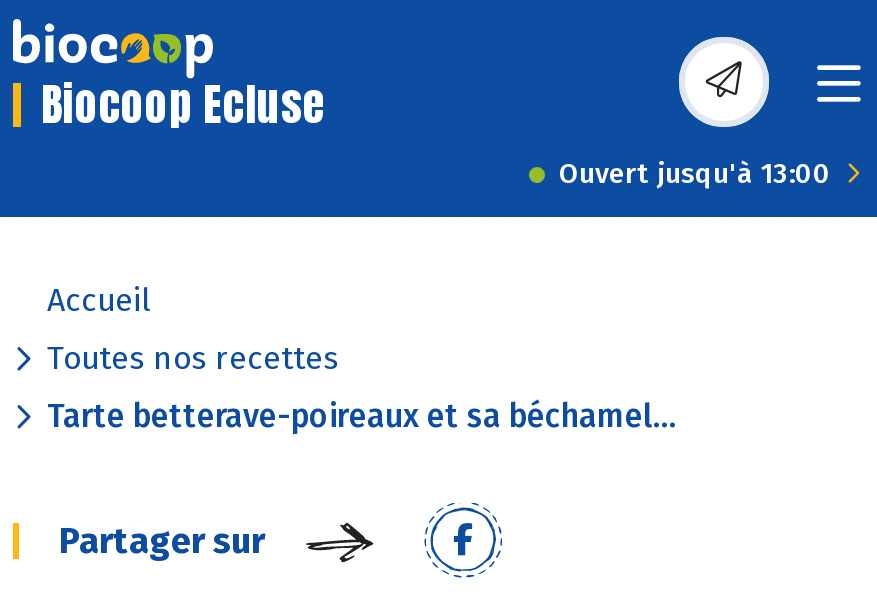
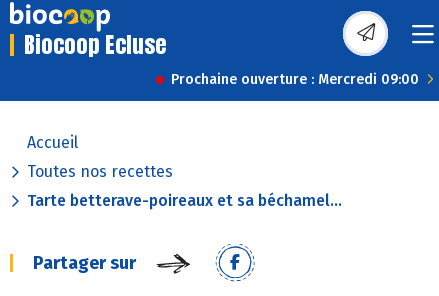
- Ouvert jusqu'à 13:00
+ Prochaine ouverture : Mercredi 09:00
